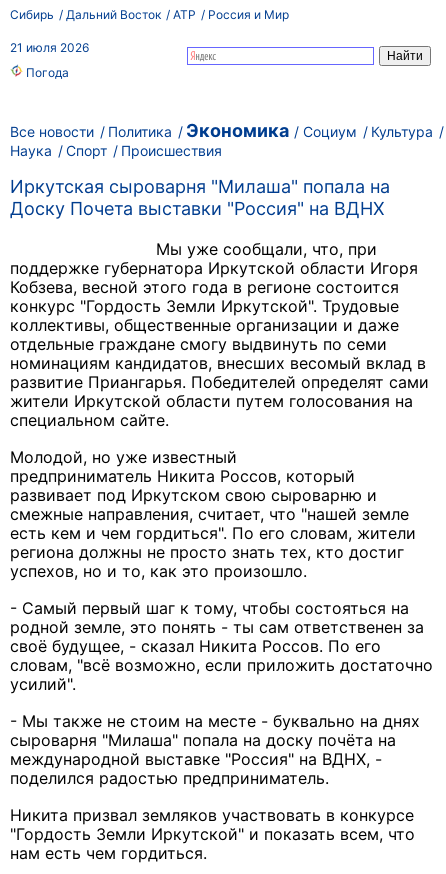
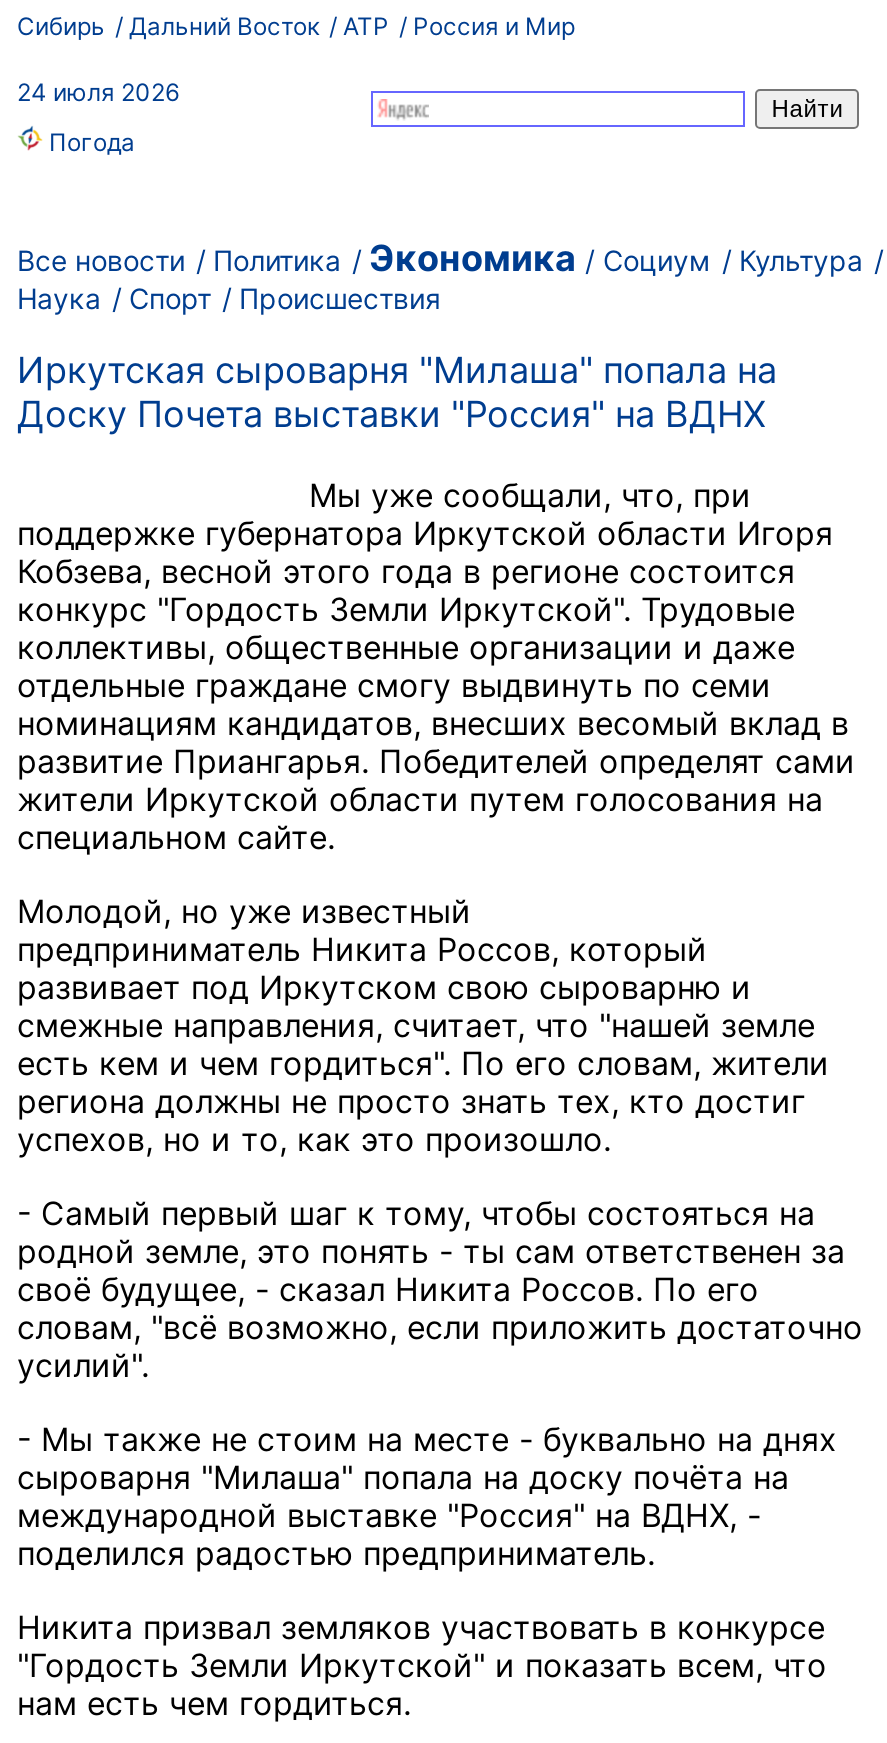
- 21 июля 2026
+ 24 июля 2026
